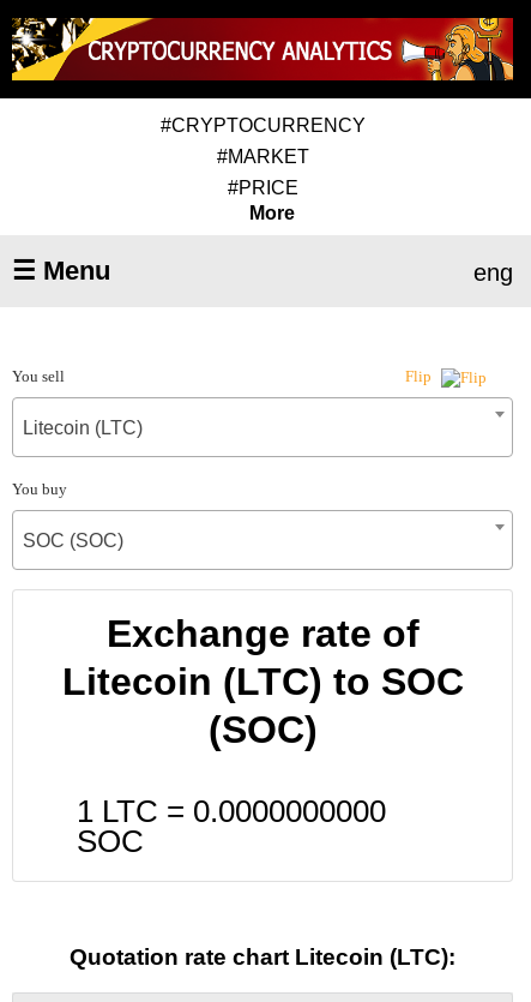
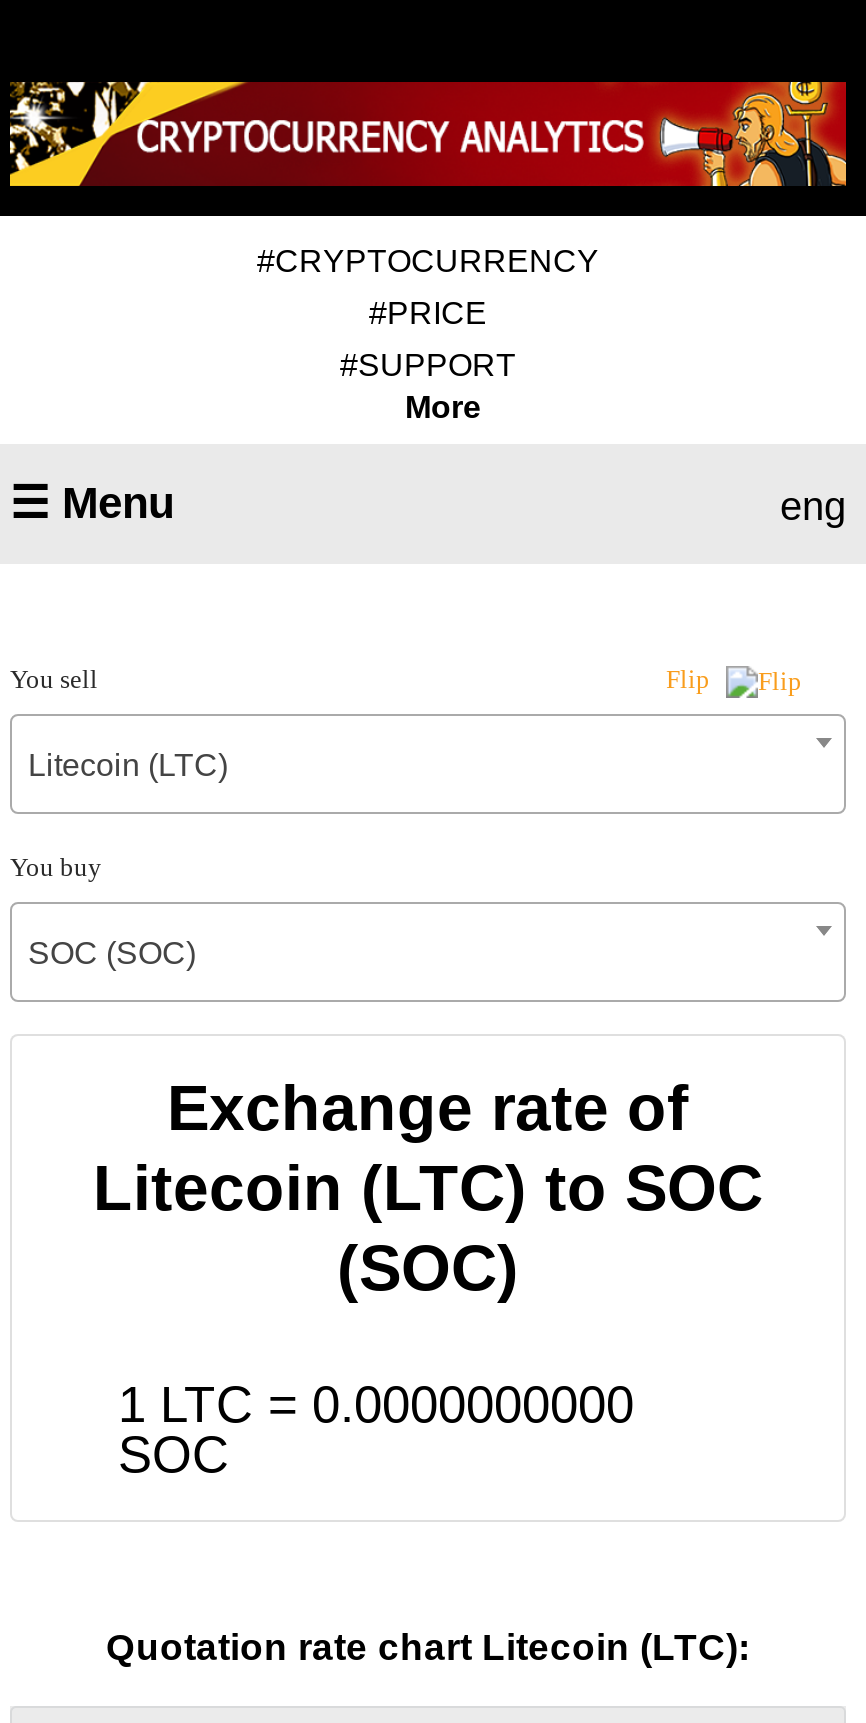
- #MARKET

moved up: #PRICE

+ #SUPPORT
